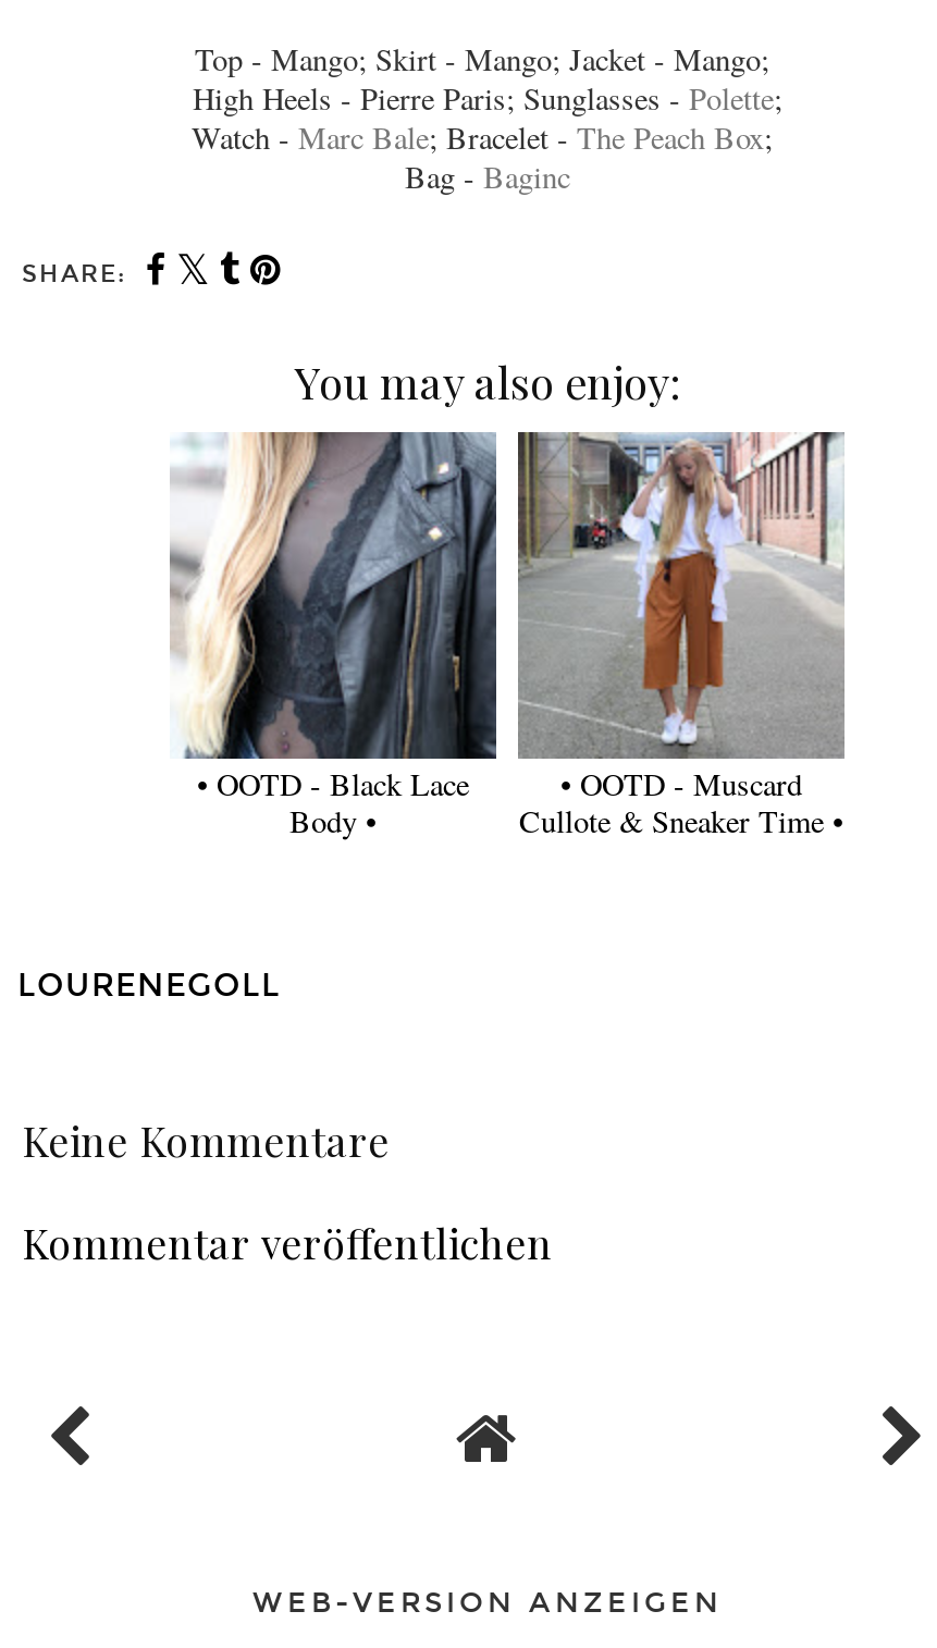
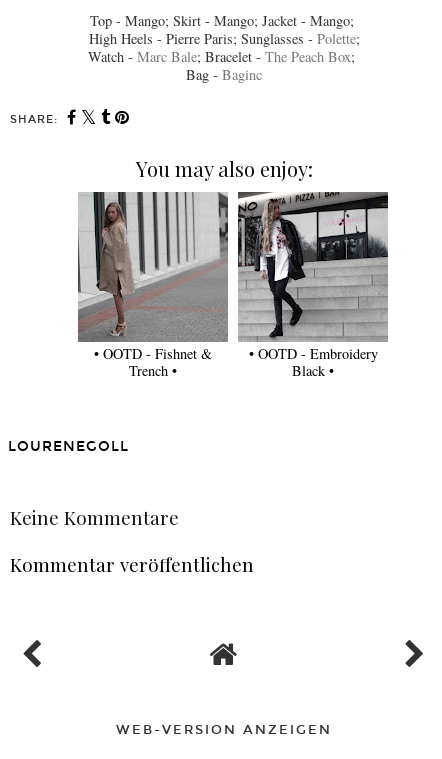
- [image]
- • OOTD - Black Lace
- Body •
+ [image]
+ • OOTD - Fishnet &
+ Trench •

- [image]
- • OOTD - Muscard
- Cullote & Sneaker Time •
+ [image]
+ • OOTD - Embroidery
+ Black •
